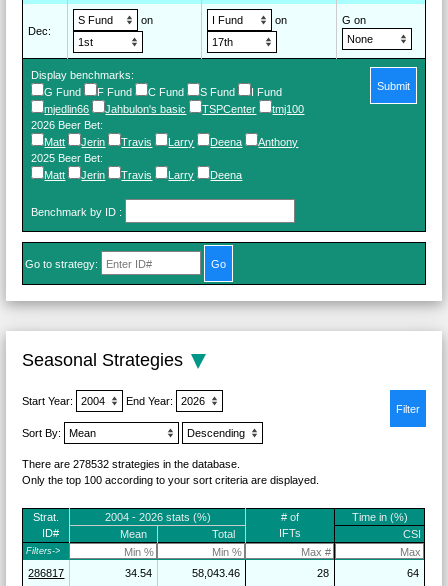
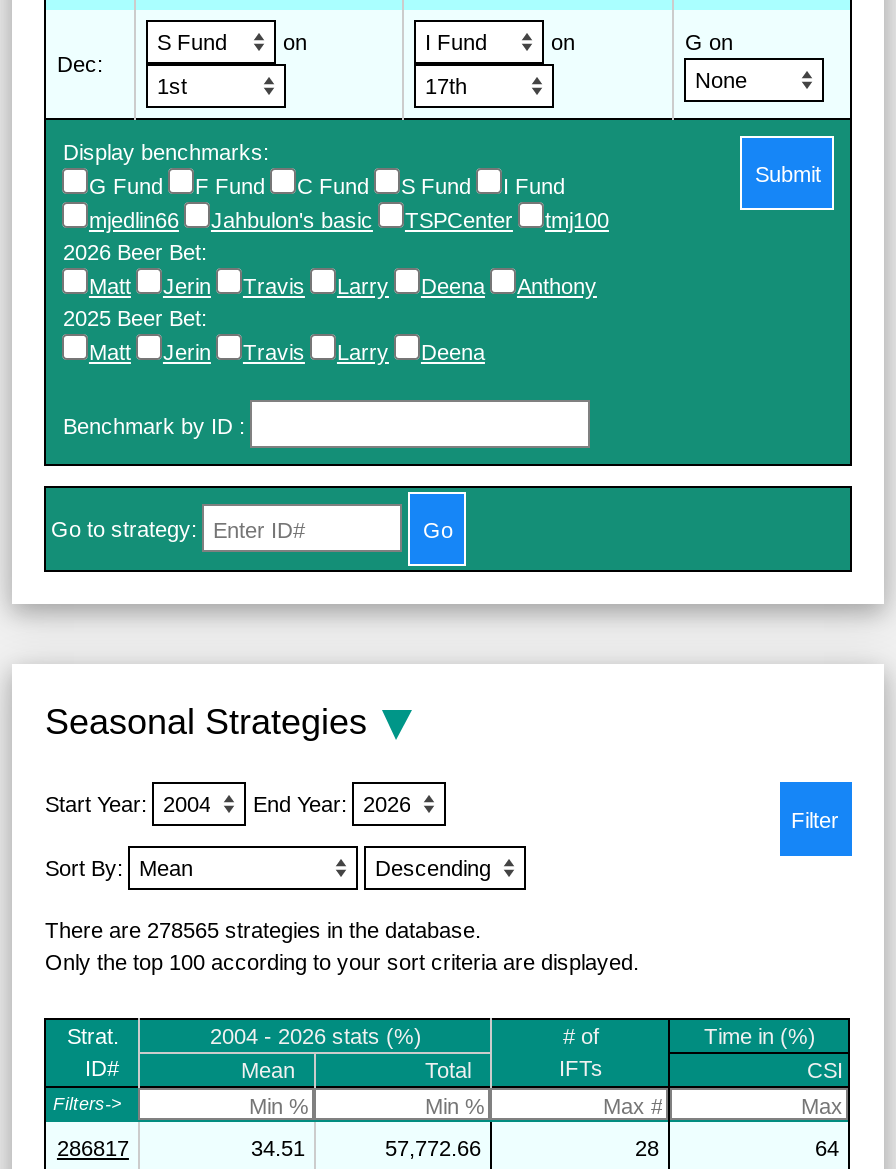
- There are 278532 strategies in the database.
+ There are 278565 strategies in the database.

- 34.54
+ 34.51

- 58,043.46
+ 57,772.66
